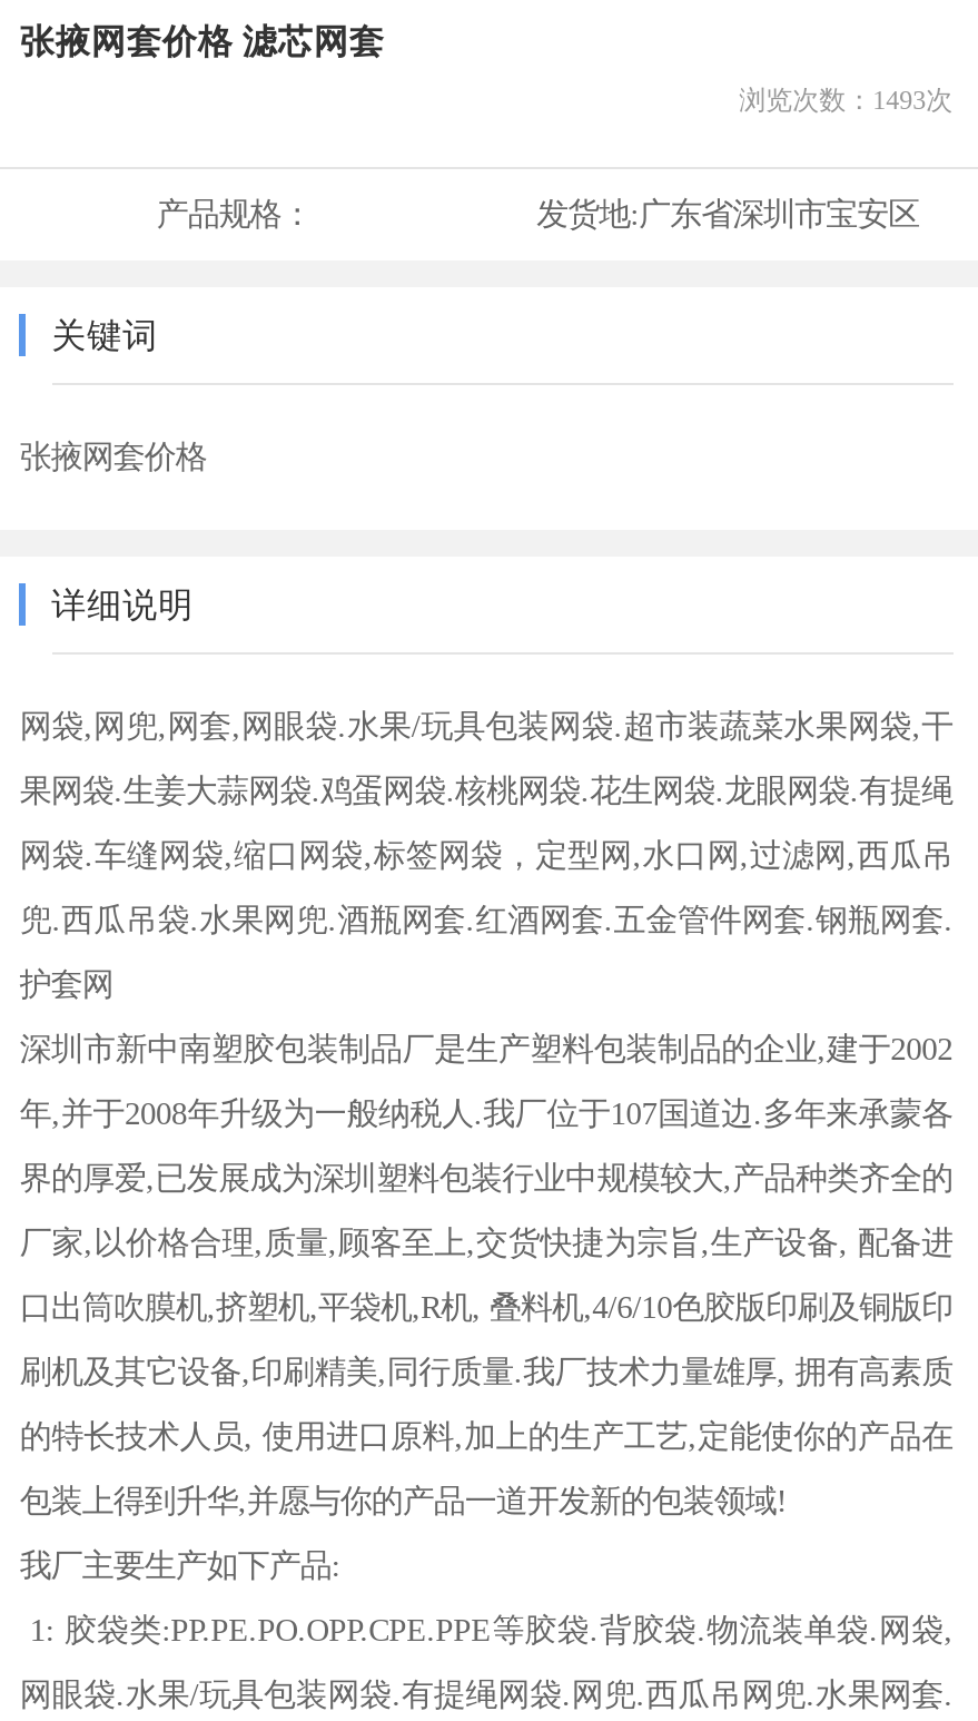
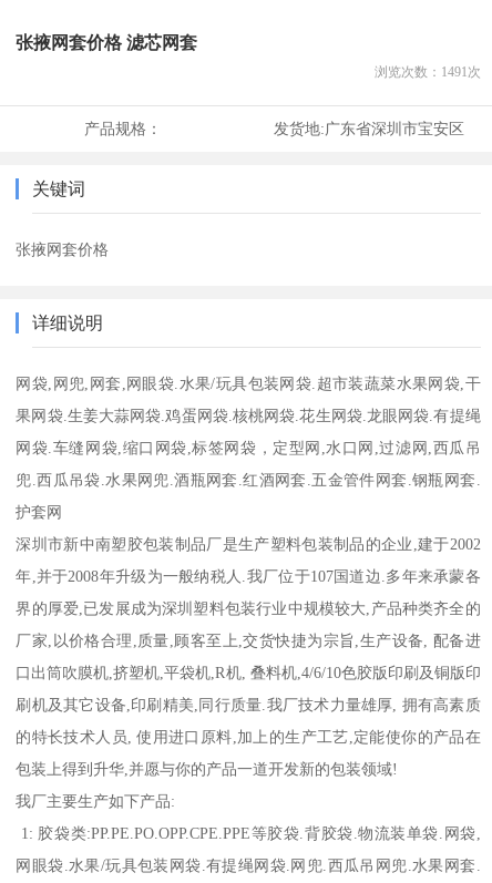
- 浏览次数：1493次
+ 浏览次数：1491次
